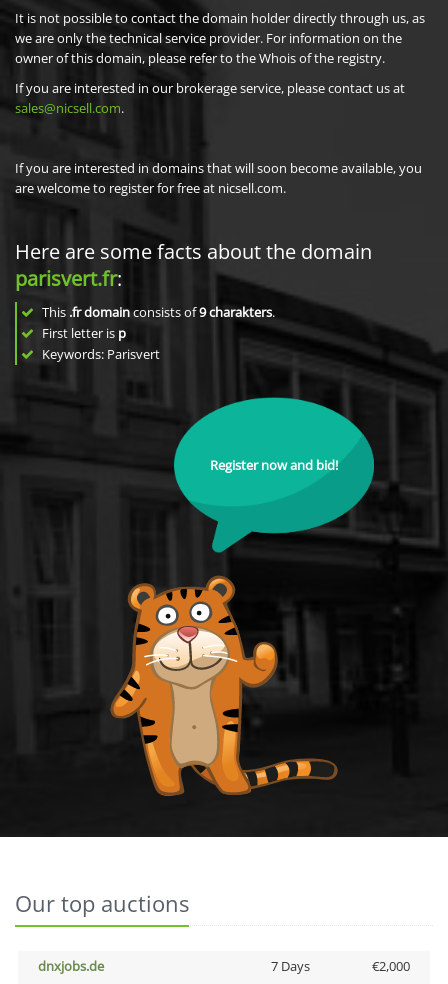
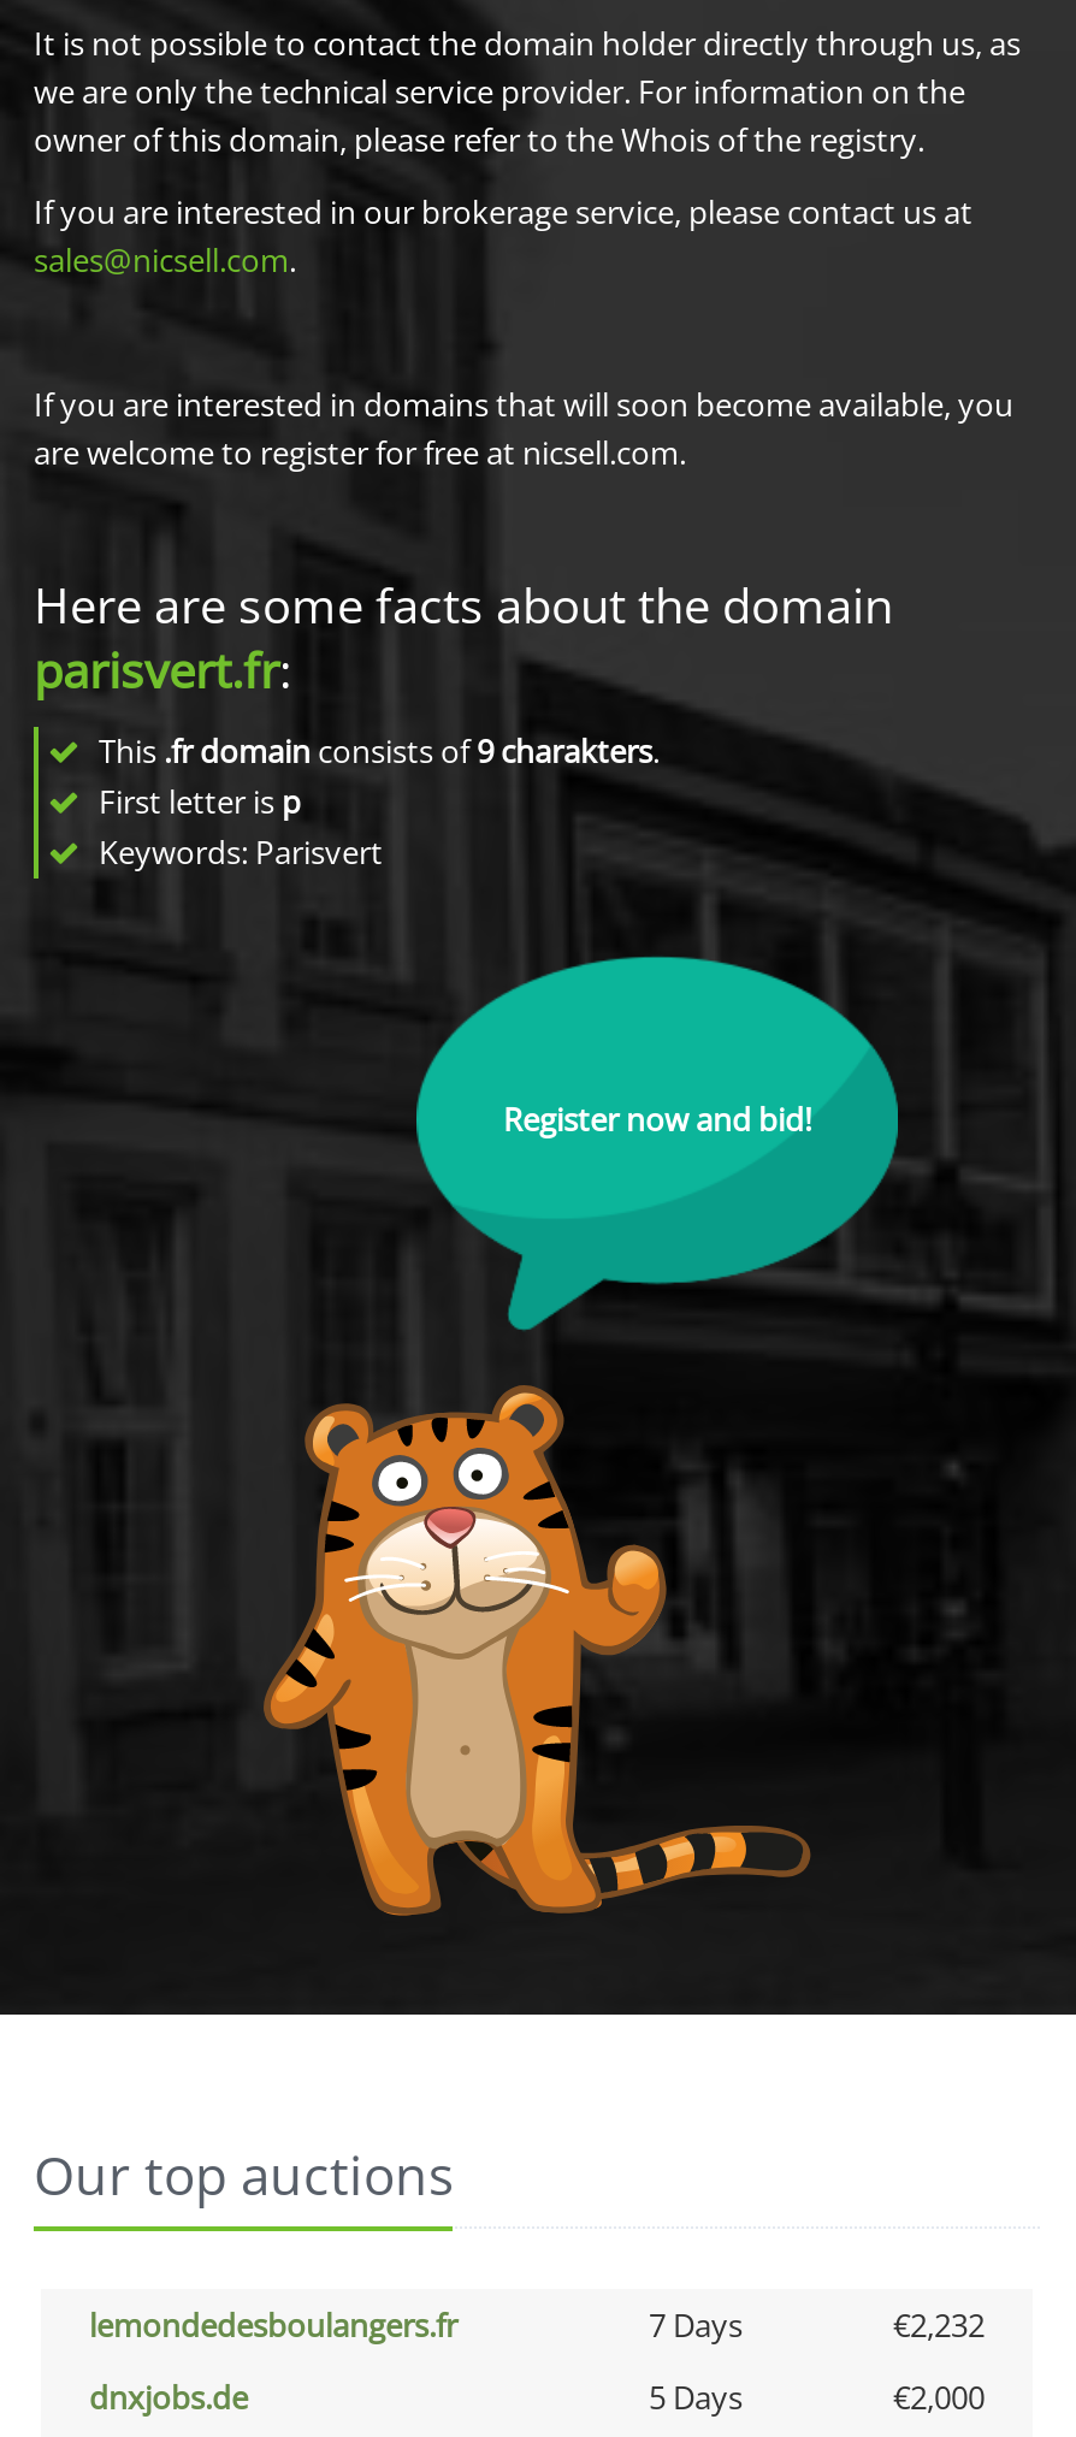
+ lemondedesboulangers.fr
+ 7 Days
+ €2,232

- 7 Days
+ 5 Days
